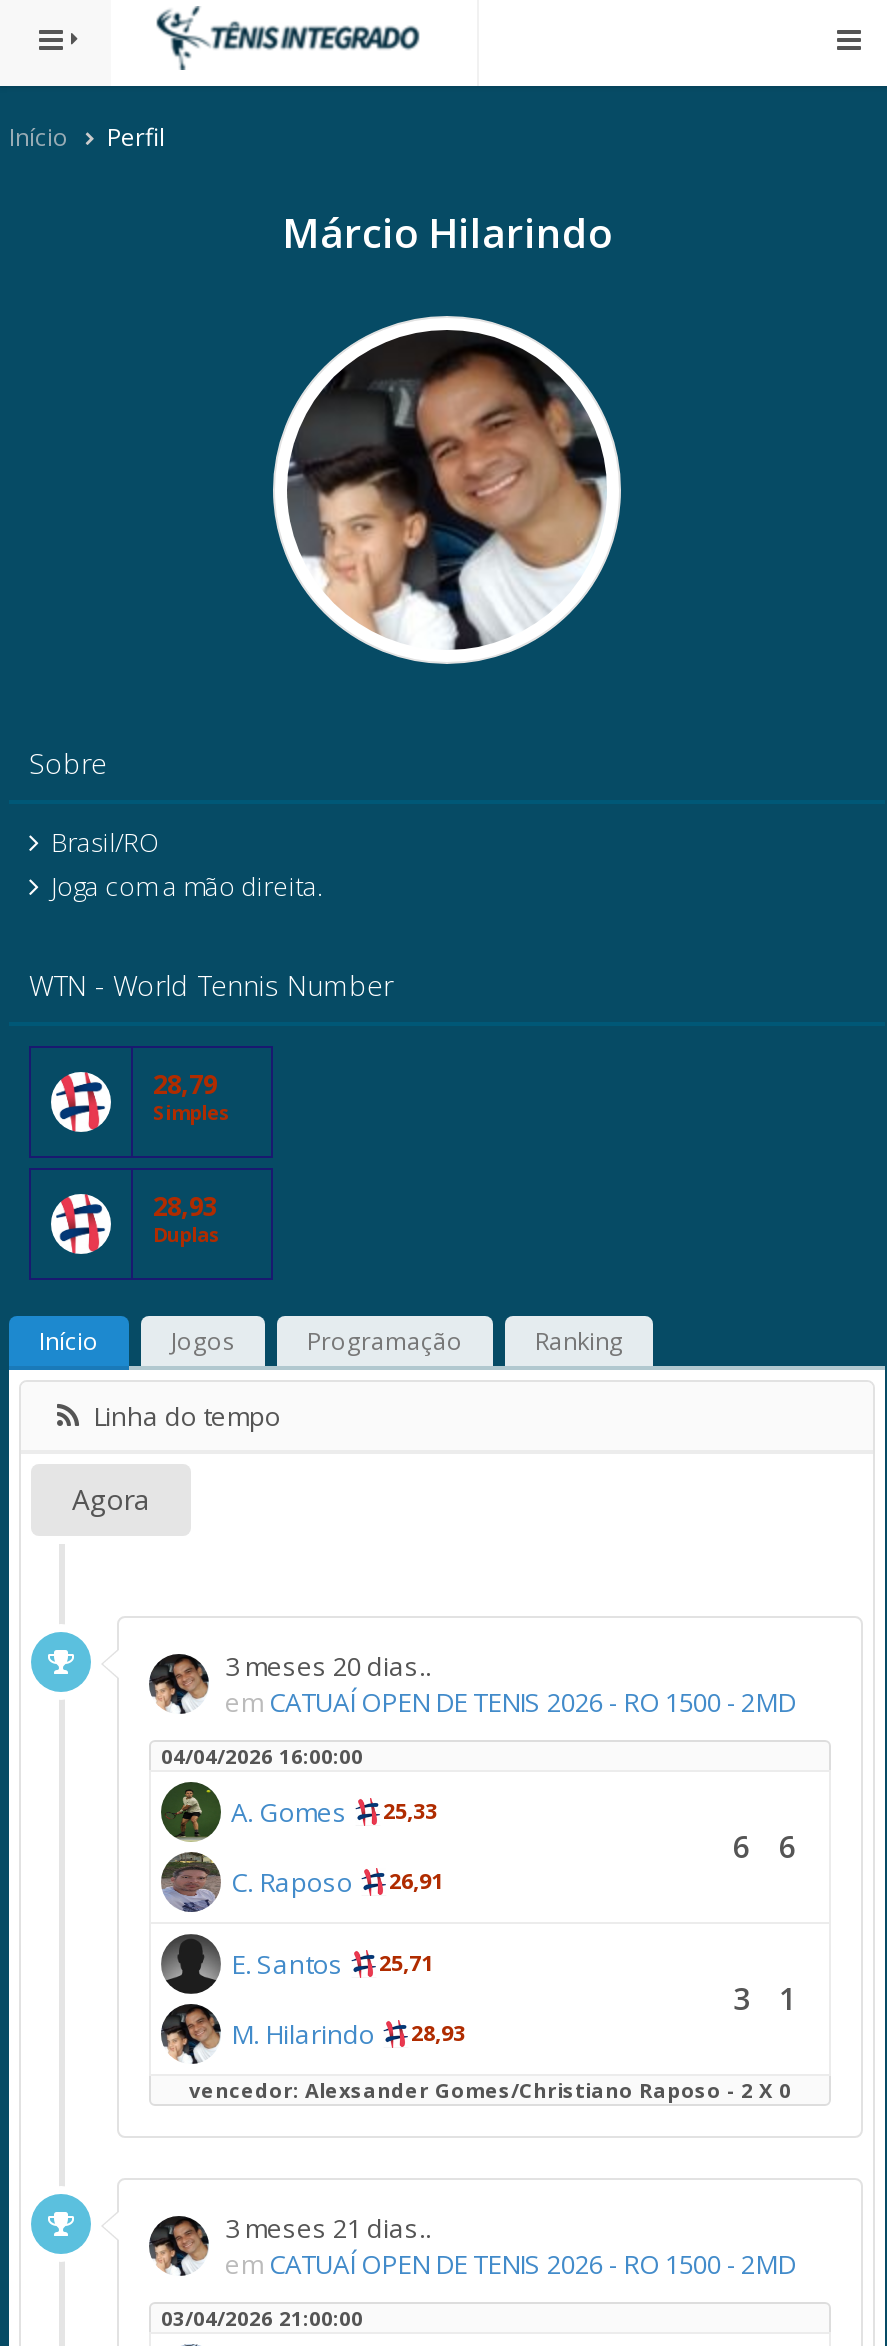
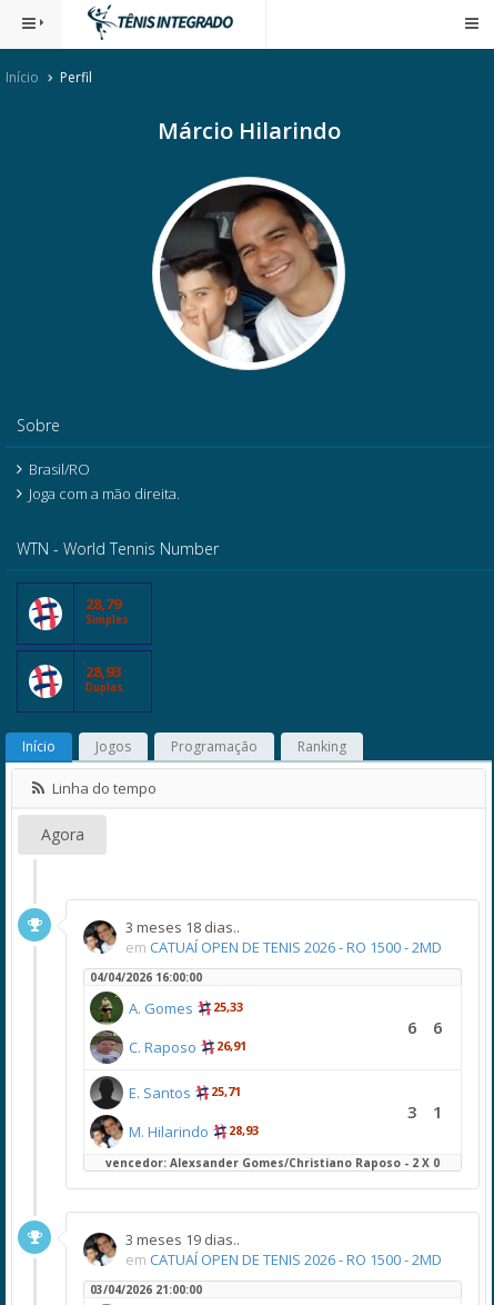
- 3 meses 20 dias..
+ 3 meses 18 dias..

- 3 meses 21 dias..
+ 3 meses 19 dias..
